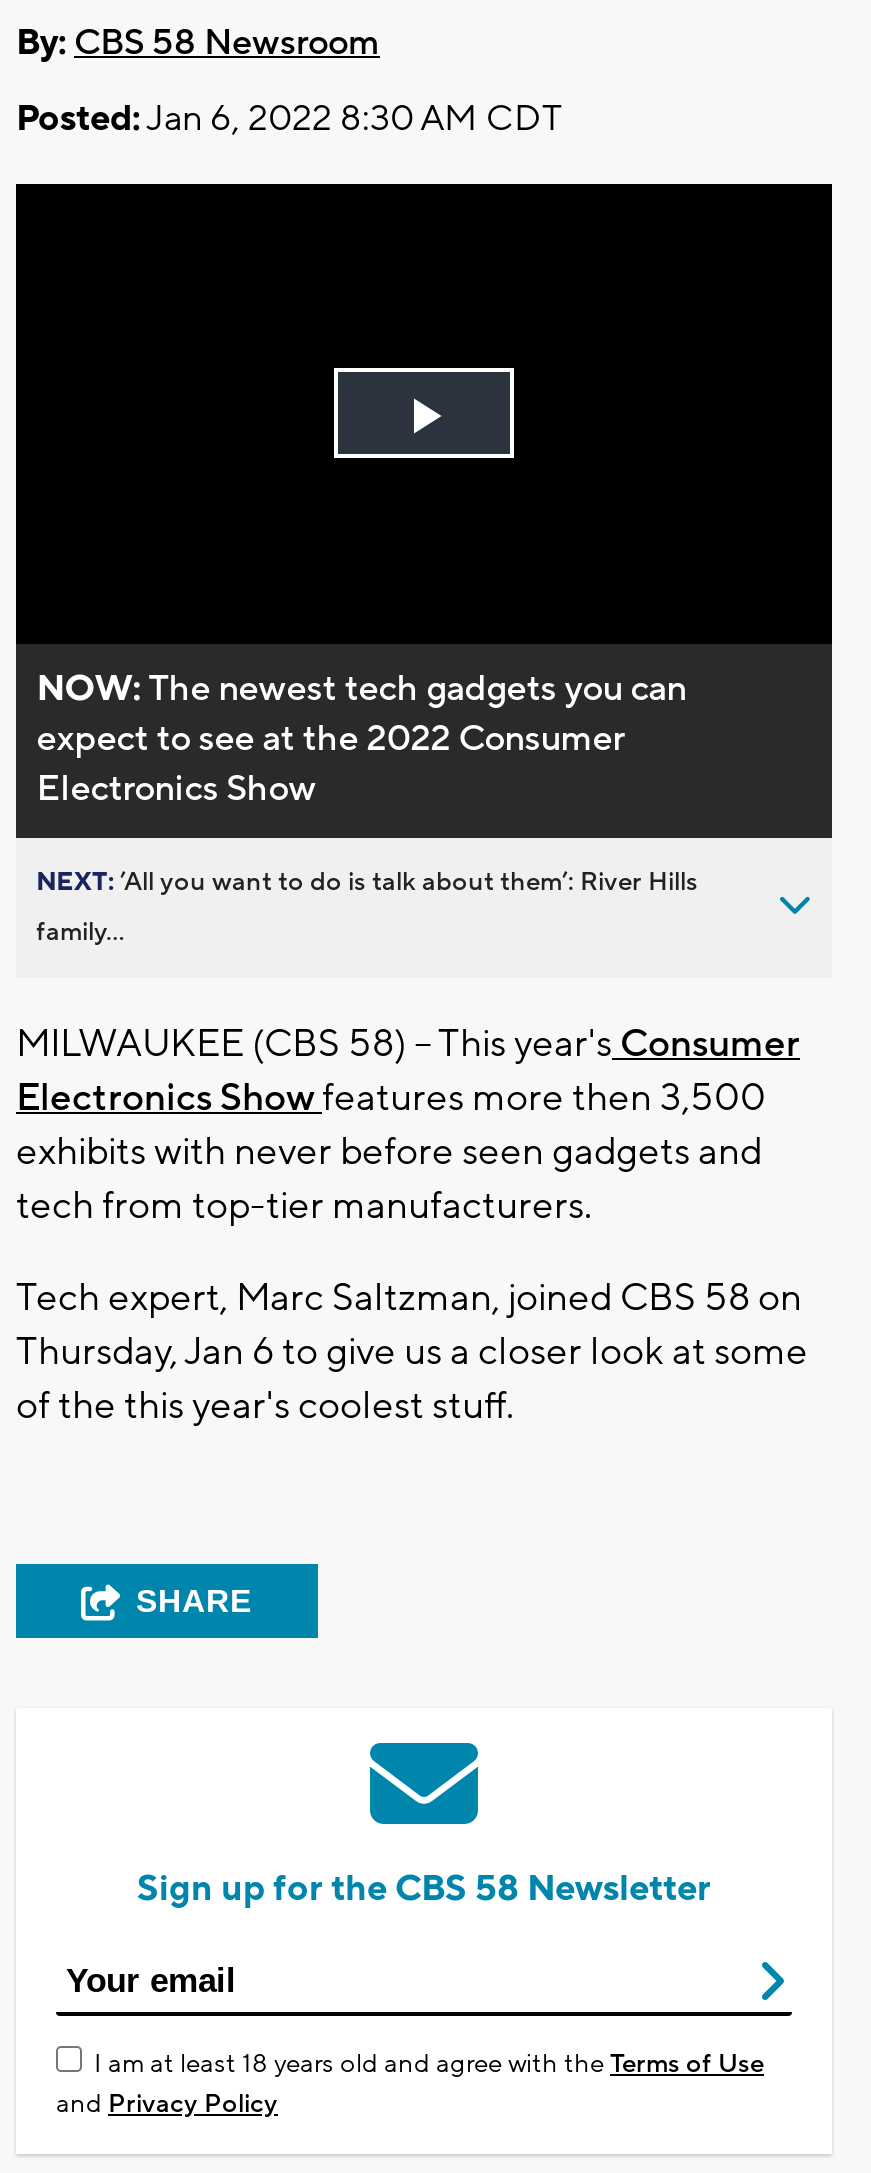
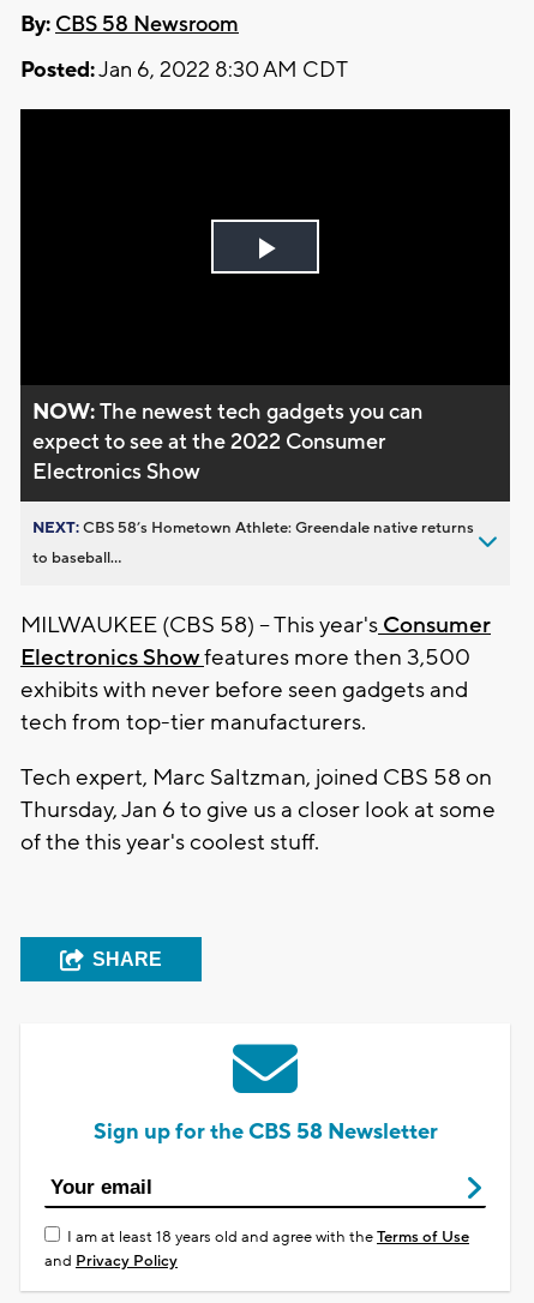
- NEXT: ’All you want to do is talk about them’: River Hills
+ NEXT: CBS 58’s Hometown Athlete: Greendale native returns

- family...
+ to baseball...
